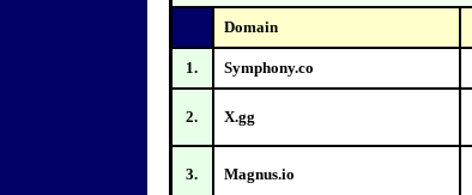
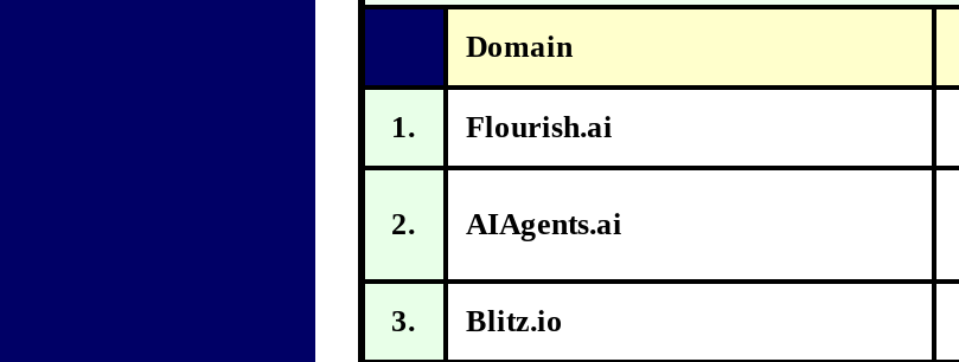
- Symphony.co
+ Flourish.ai

- X.gg
+ AIAgents.ai

- Magnus.io
+ Blitz.io
